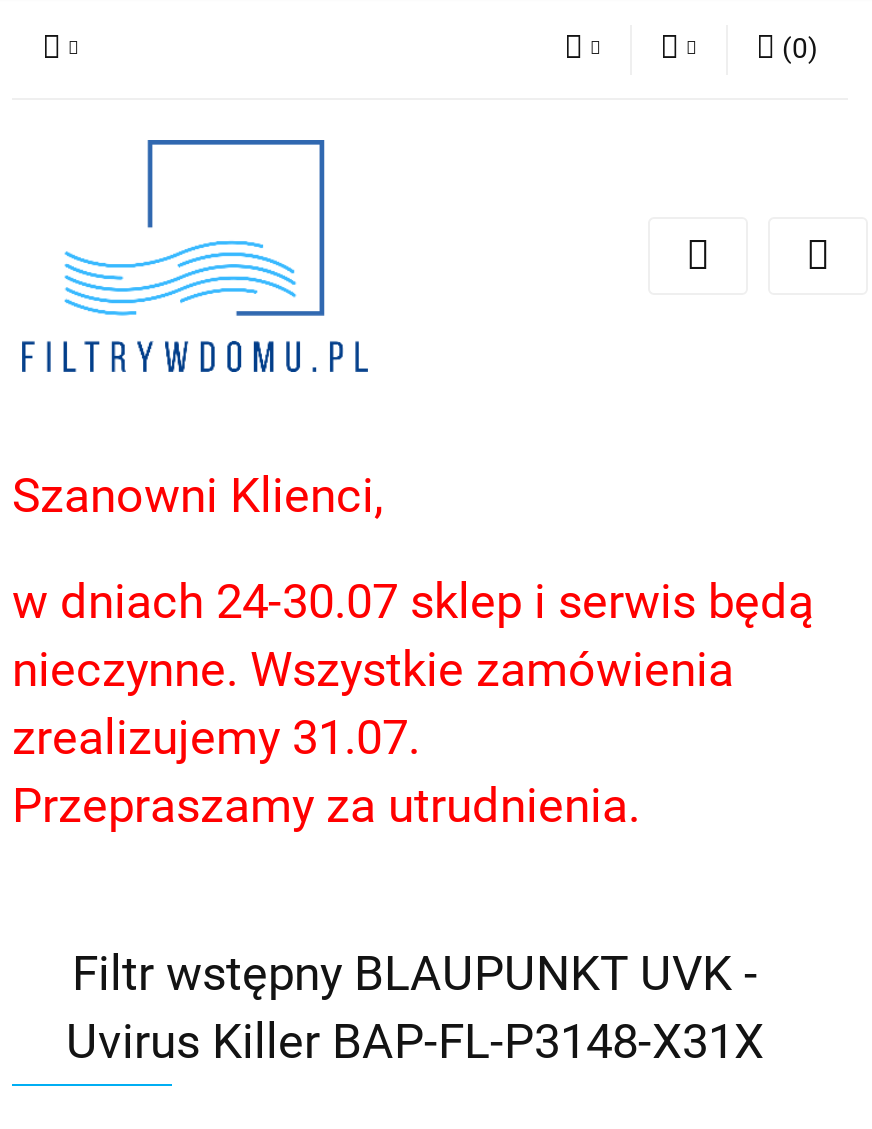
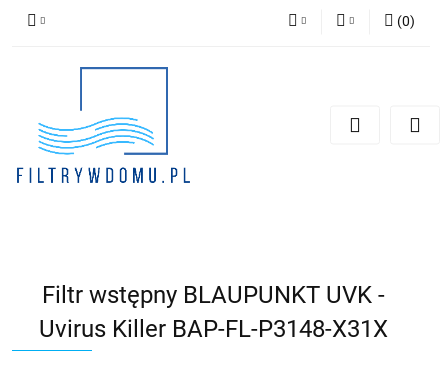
- Szanowni Klienci,
- w dniach 24-30.07 sklep i serwis będą
- nieczynne. Wszystkie zamówienia
- zrealizujemy 31.07.
- Przepraszamy za utrudnienia.
